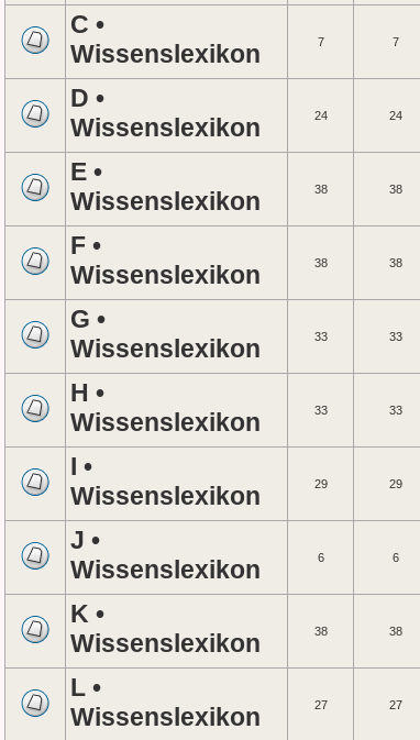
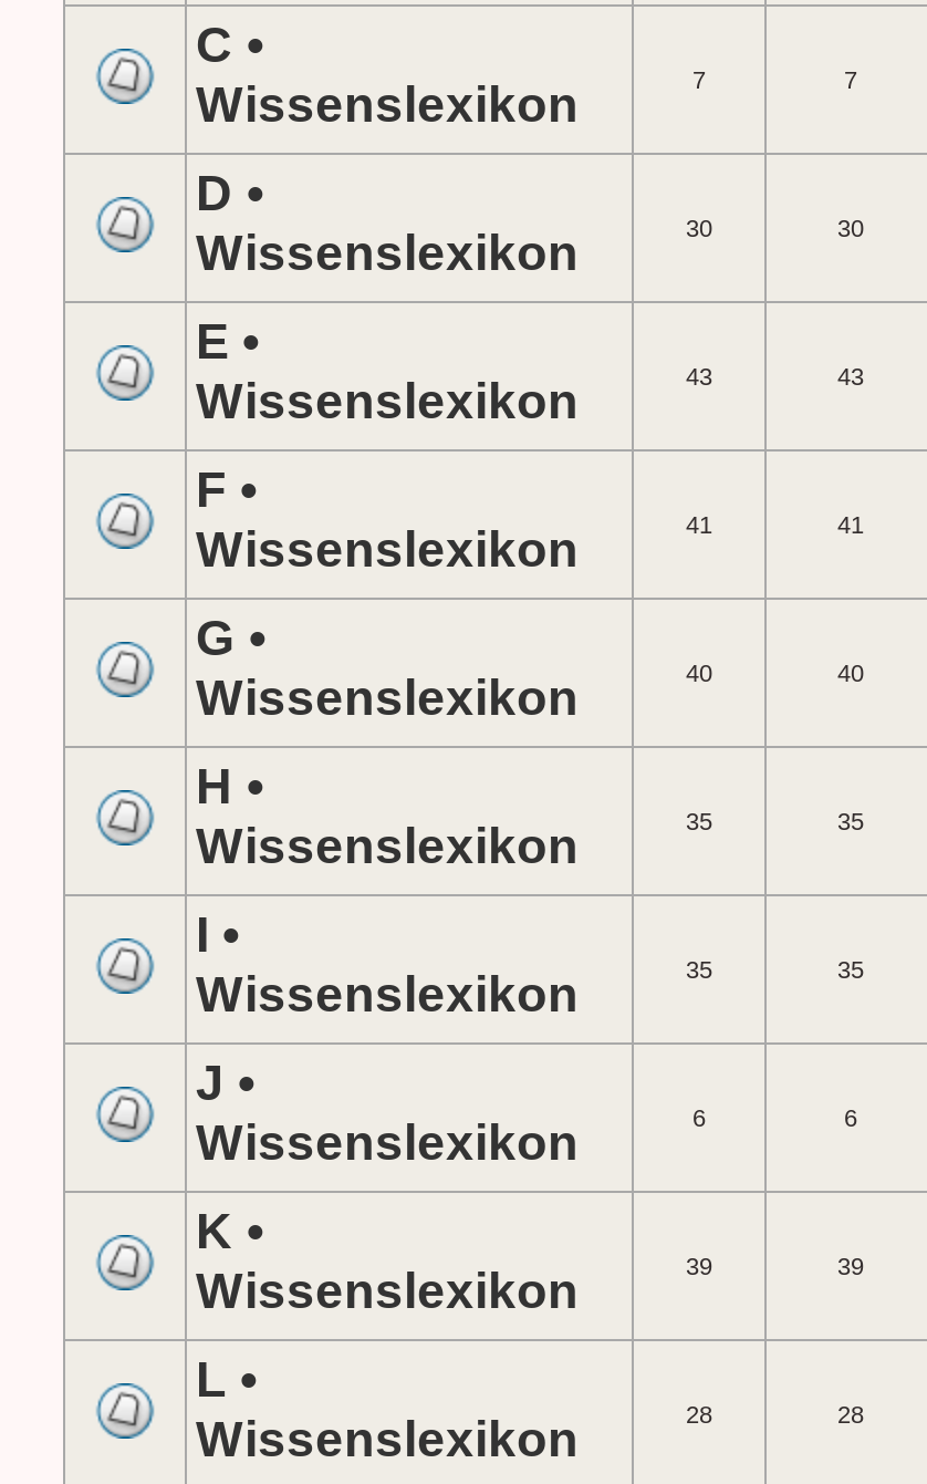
- 24
+ 30

- 24
+ 30

- 38
+ 43

- 38
+ 43

- 38
+ 41

- 38
+ 41

- 33
+ 40

- 33
+ 40

- 33
+ 35

- 33
+ 35

- 29
+ 35

- 29
+ 35

- 38
+ 39

- 38
+ 39

- 27
+ 28

- 27
+ 28
